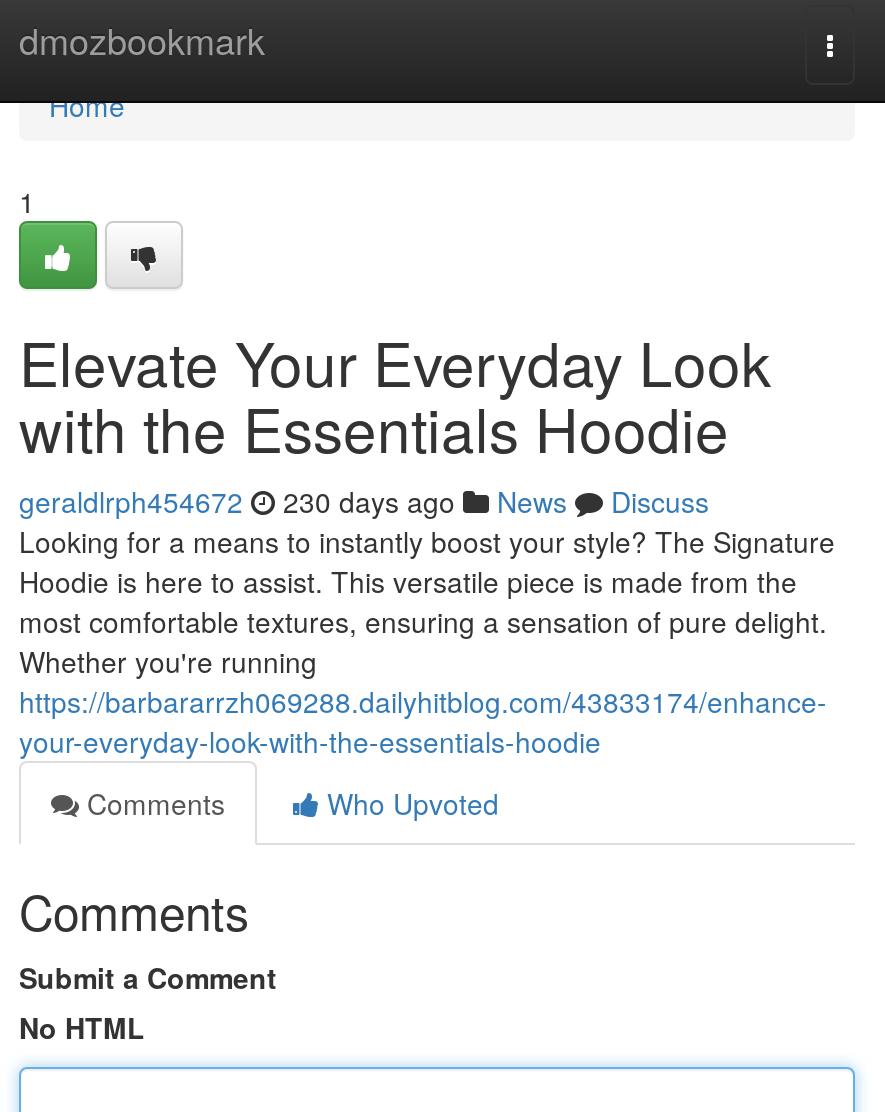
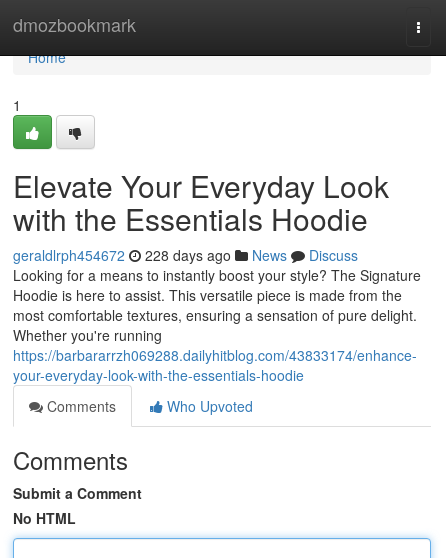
- geraldlrph454672 230 days ago News Discuss
+ geraldlrph454672 228 days ago News Discuss
